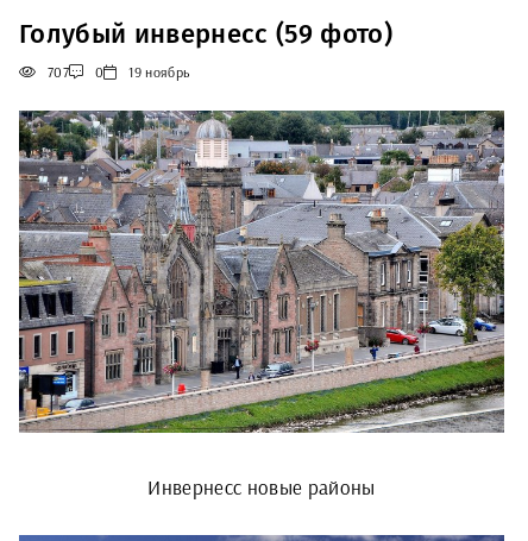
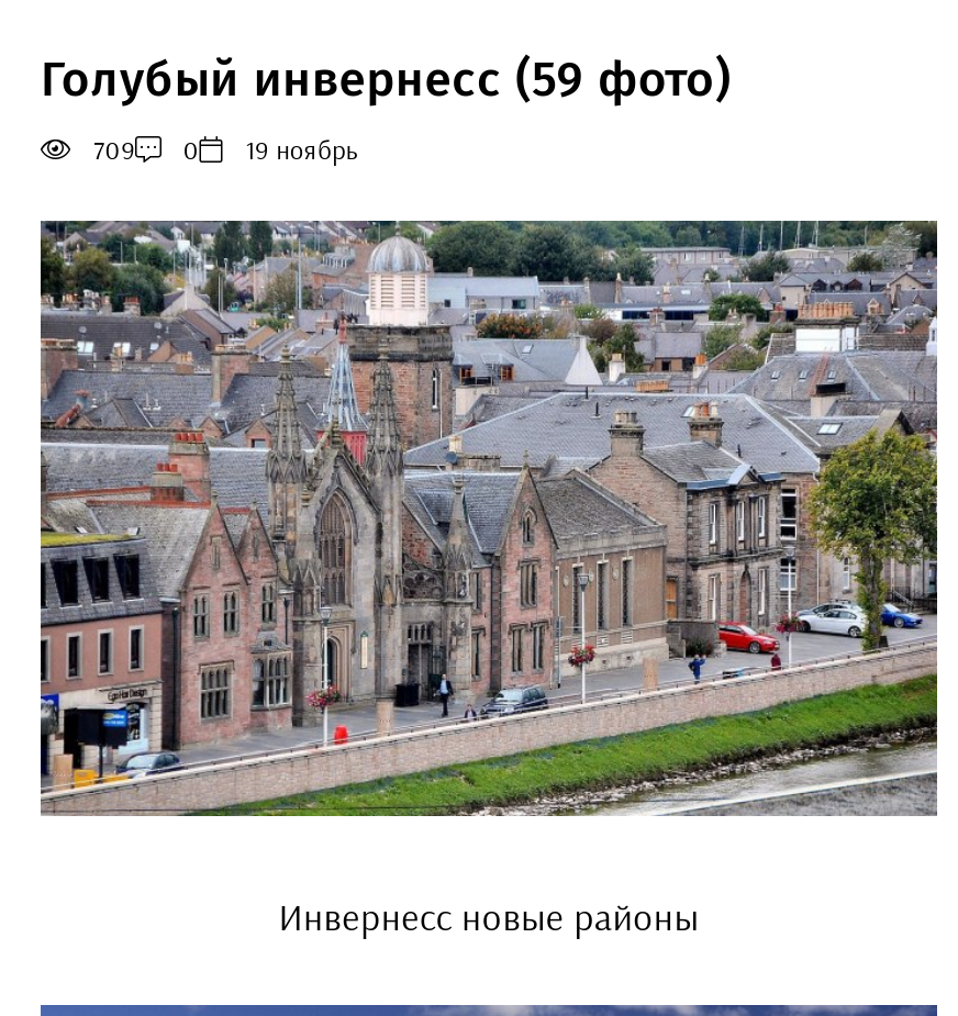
- 707 0 19 ноябрь
+ 709 0 19 ноябрь
